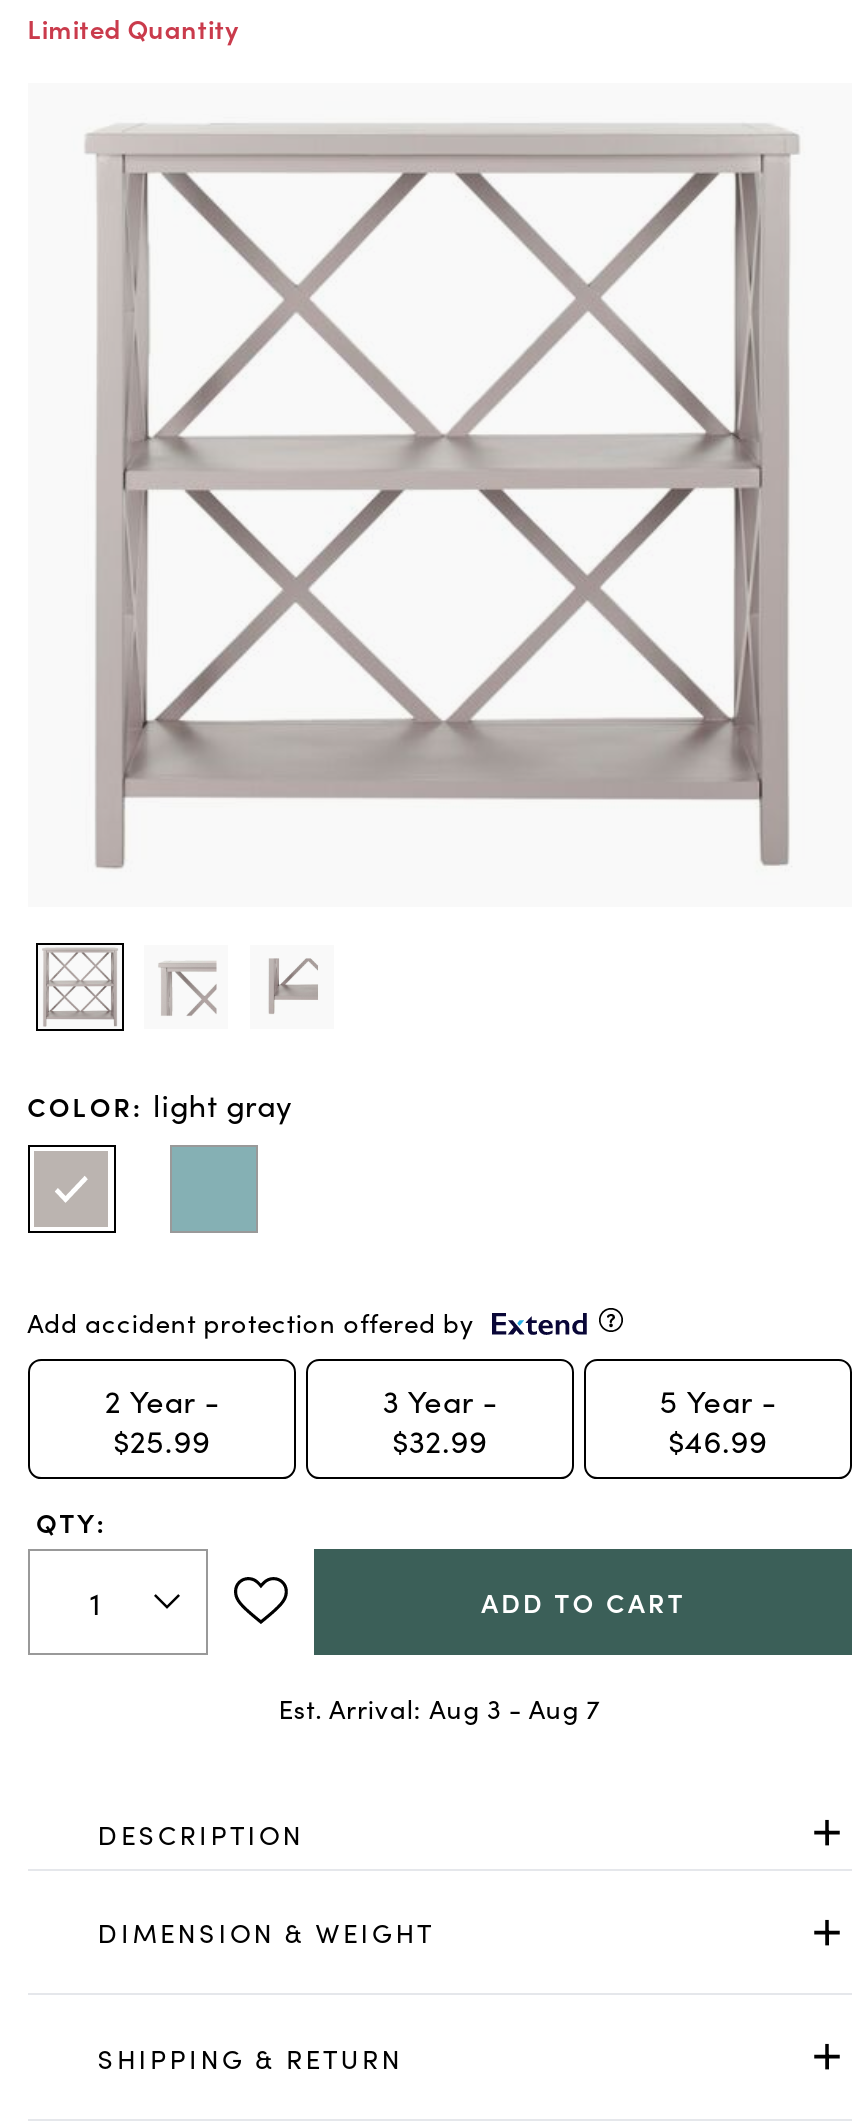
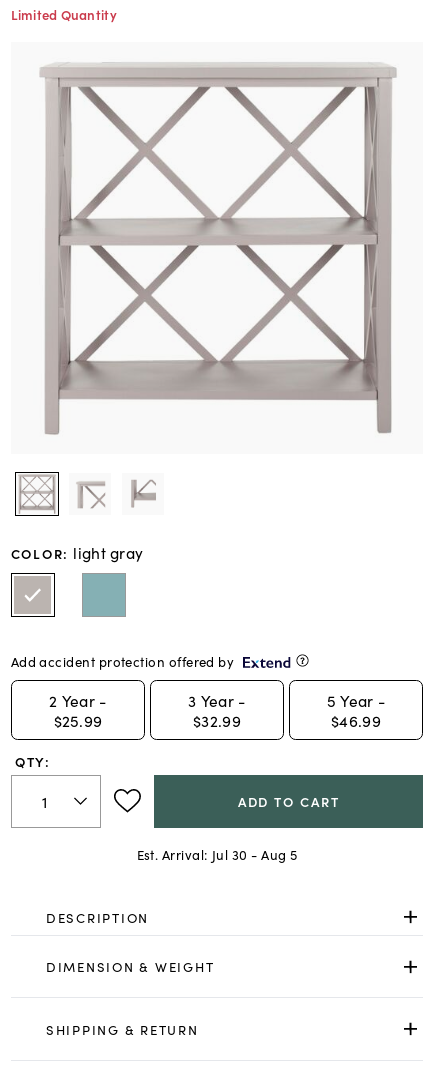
- Est. Arrival: Aug 3 - Aug 7
+ Est. Arrival: Jul 30 - Aug 5
